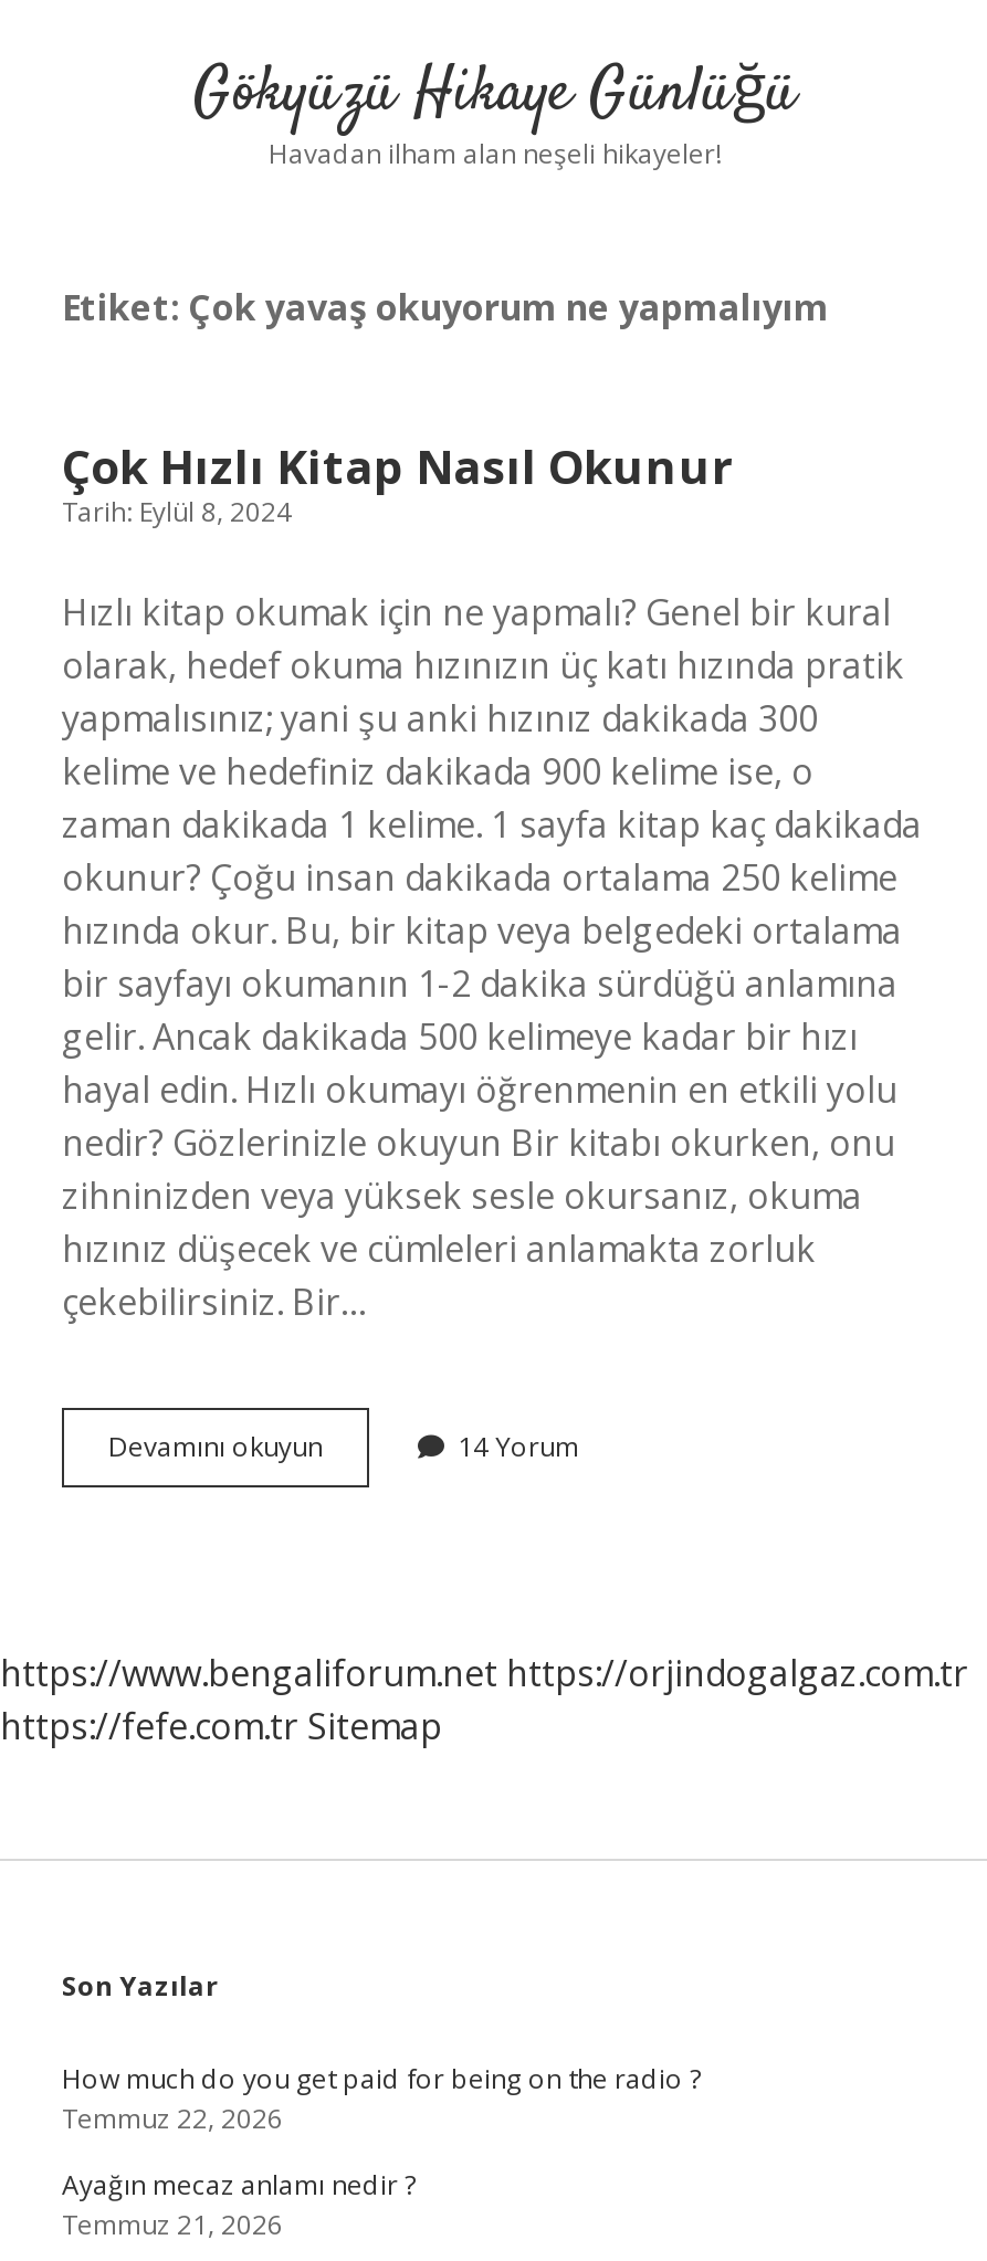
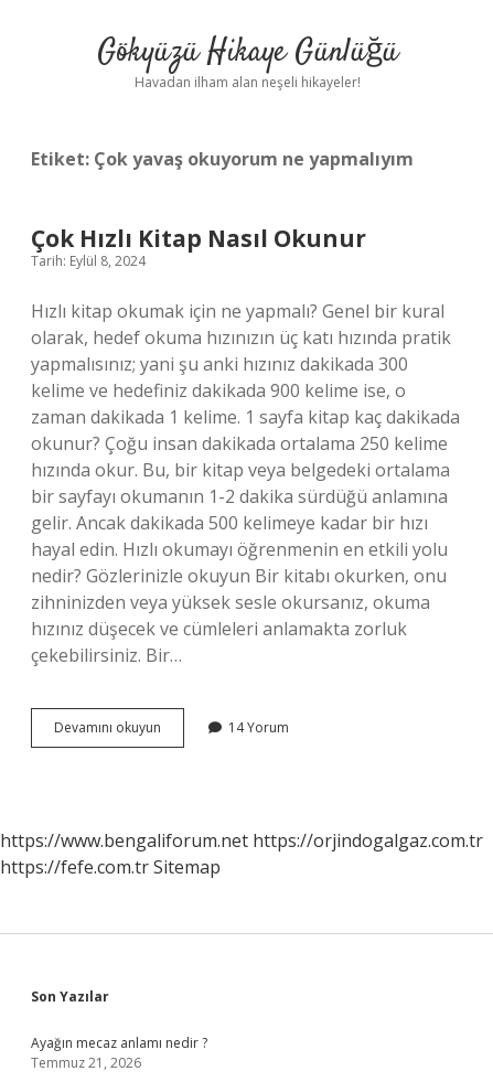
- How much do you get paid for being on the radio ?
- Temmuz 22, 2026
